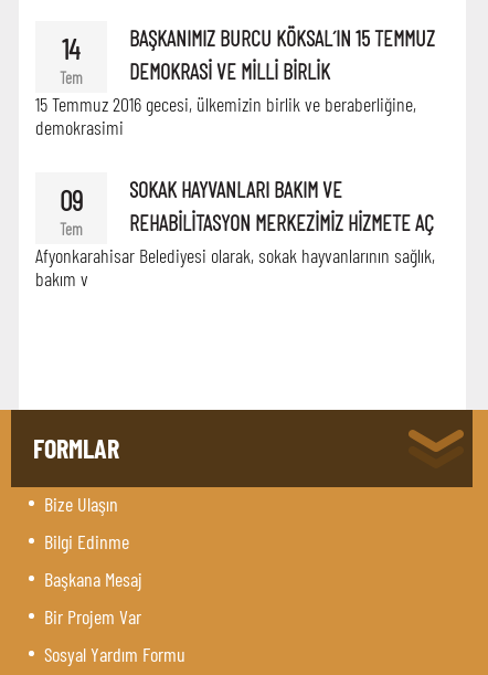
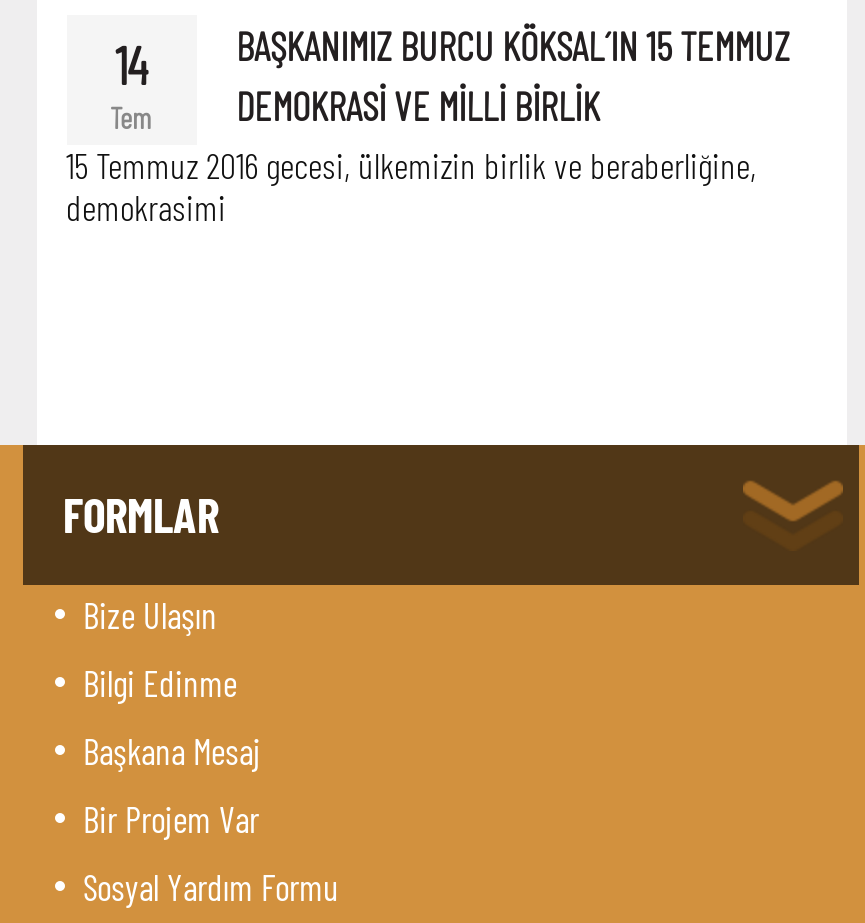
- SOKAK HAYVANLARI BAKIM VE
- REHABİLİTASYON MERKEZİMİZ HİZMETE AÇ
- Afyonkarahisar Belediyesi olarak, sokak hayvanlarının sağlık,
- bakım v

- 09
- Tem
